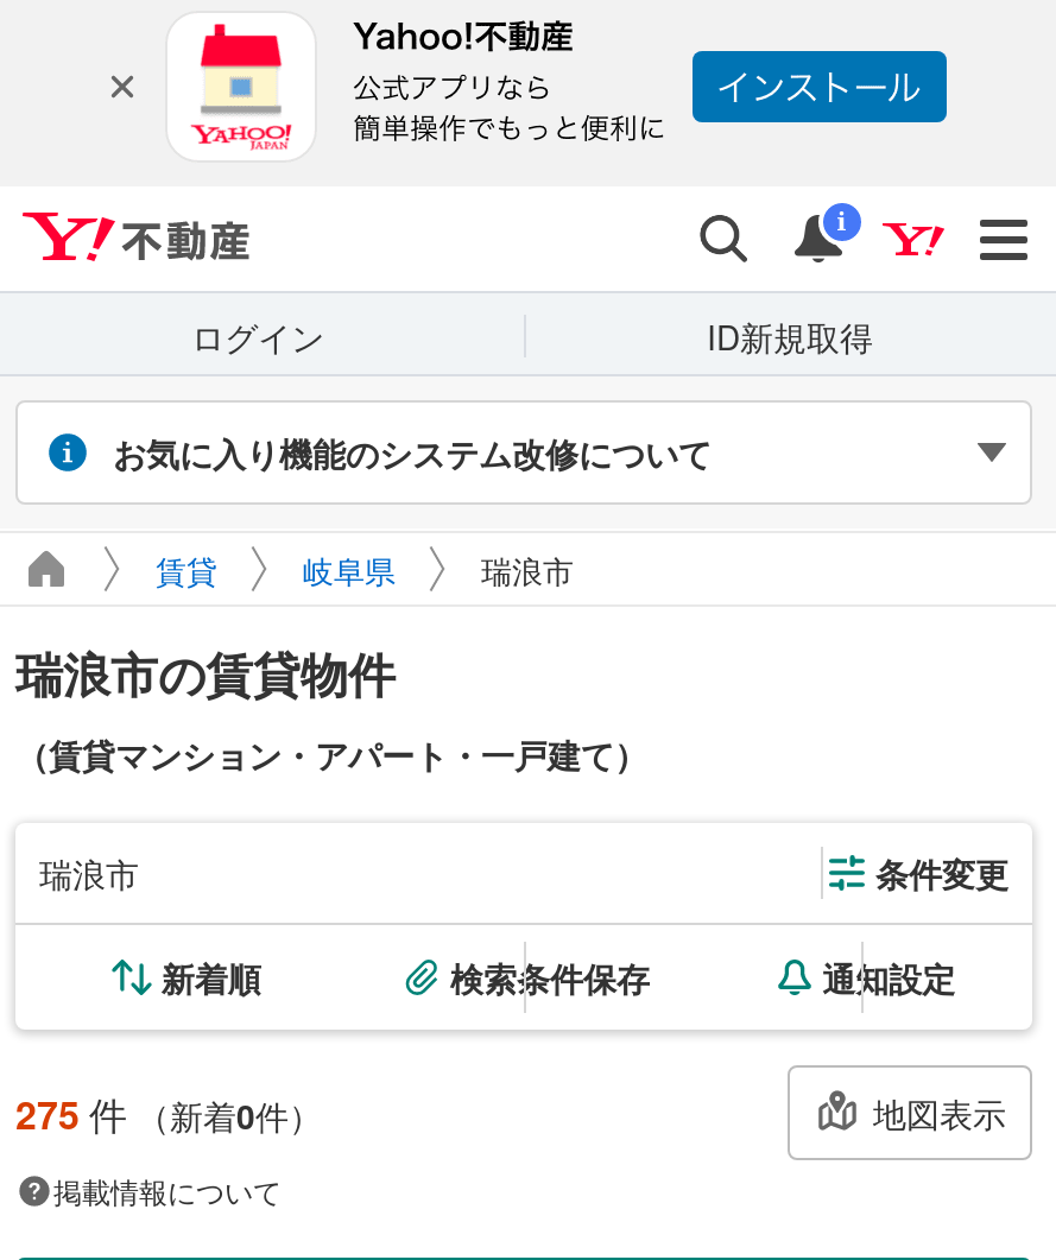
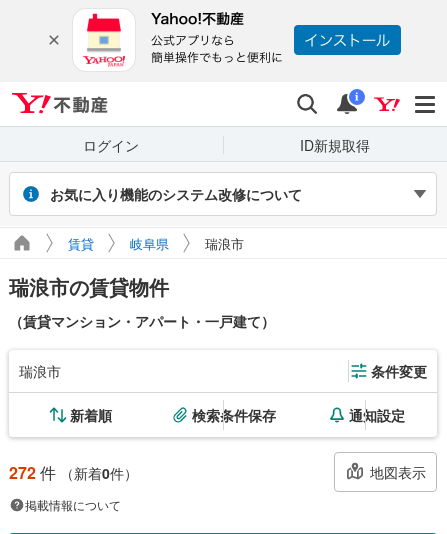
- 275件 （新着0件）
+ 272件 （新着0件）
